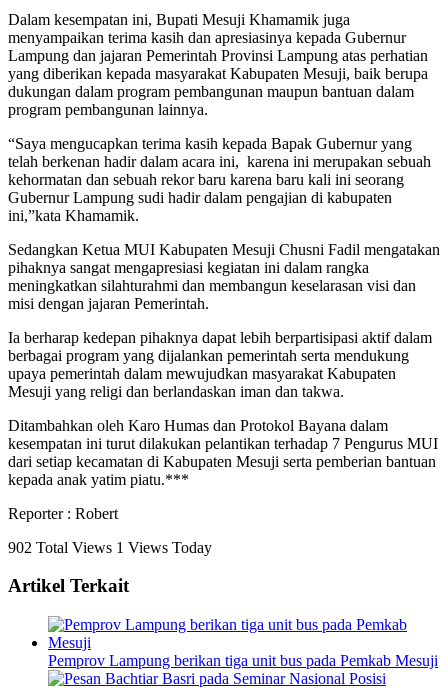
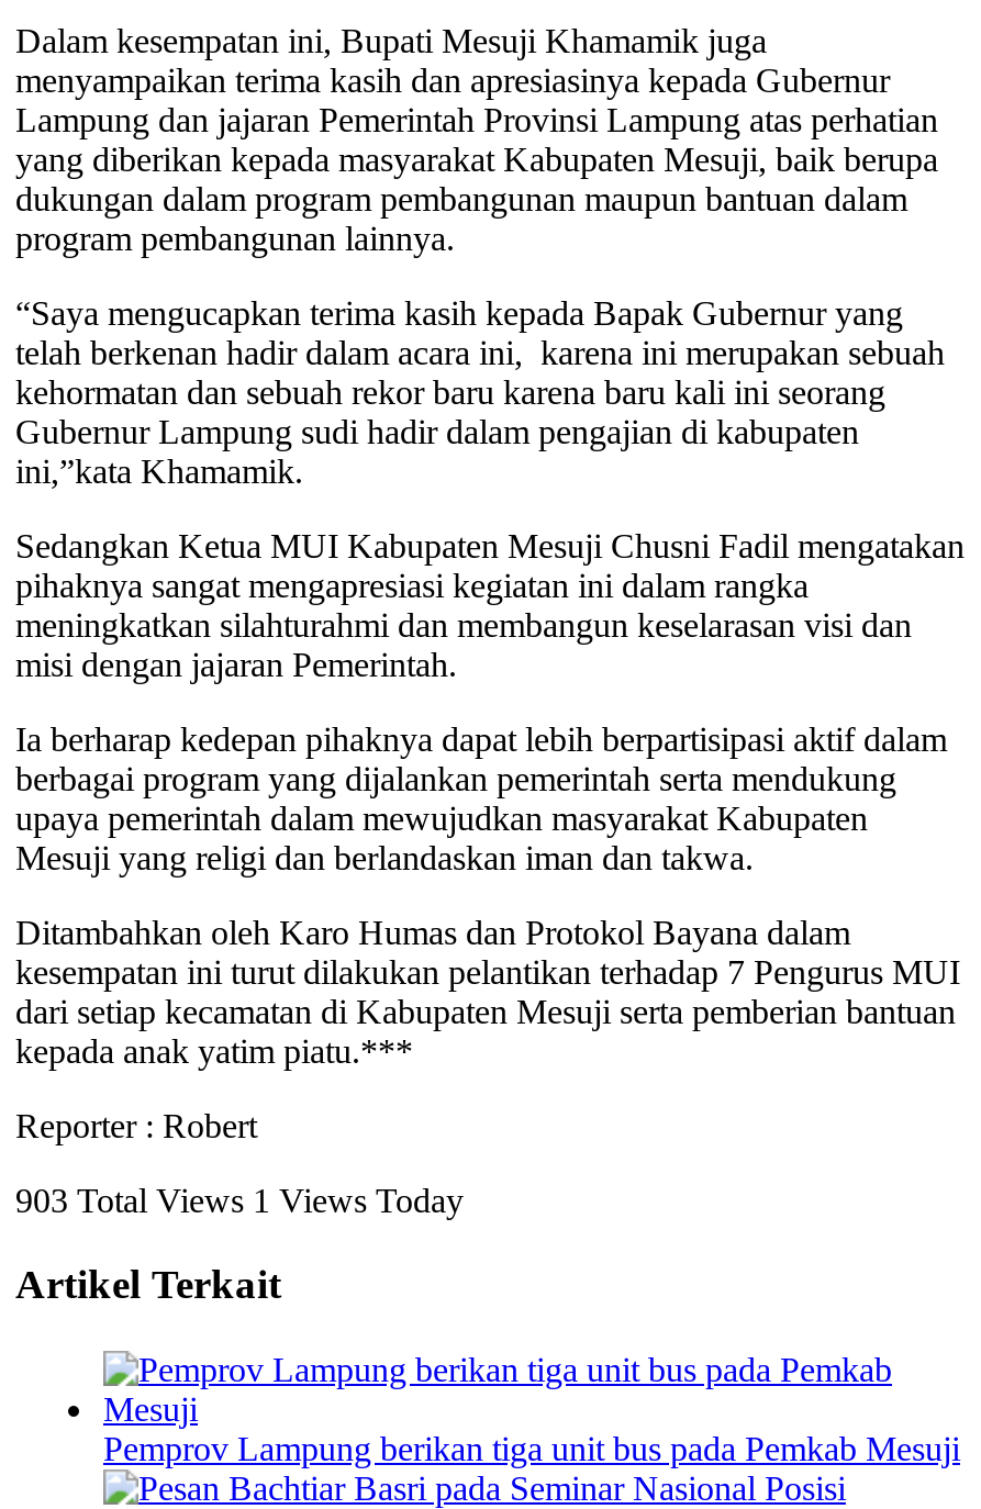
- 902 Total Views 1 Views Today
+ 903 Total Views 1 Views Today
